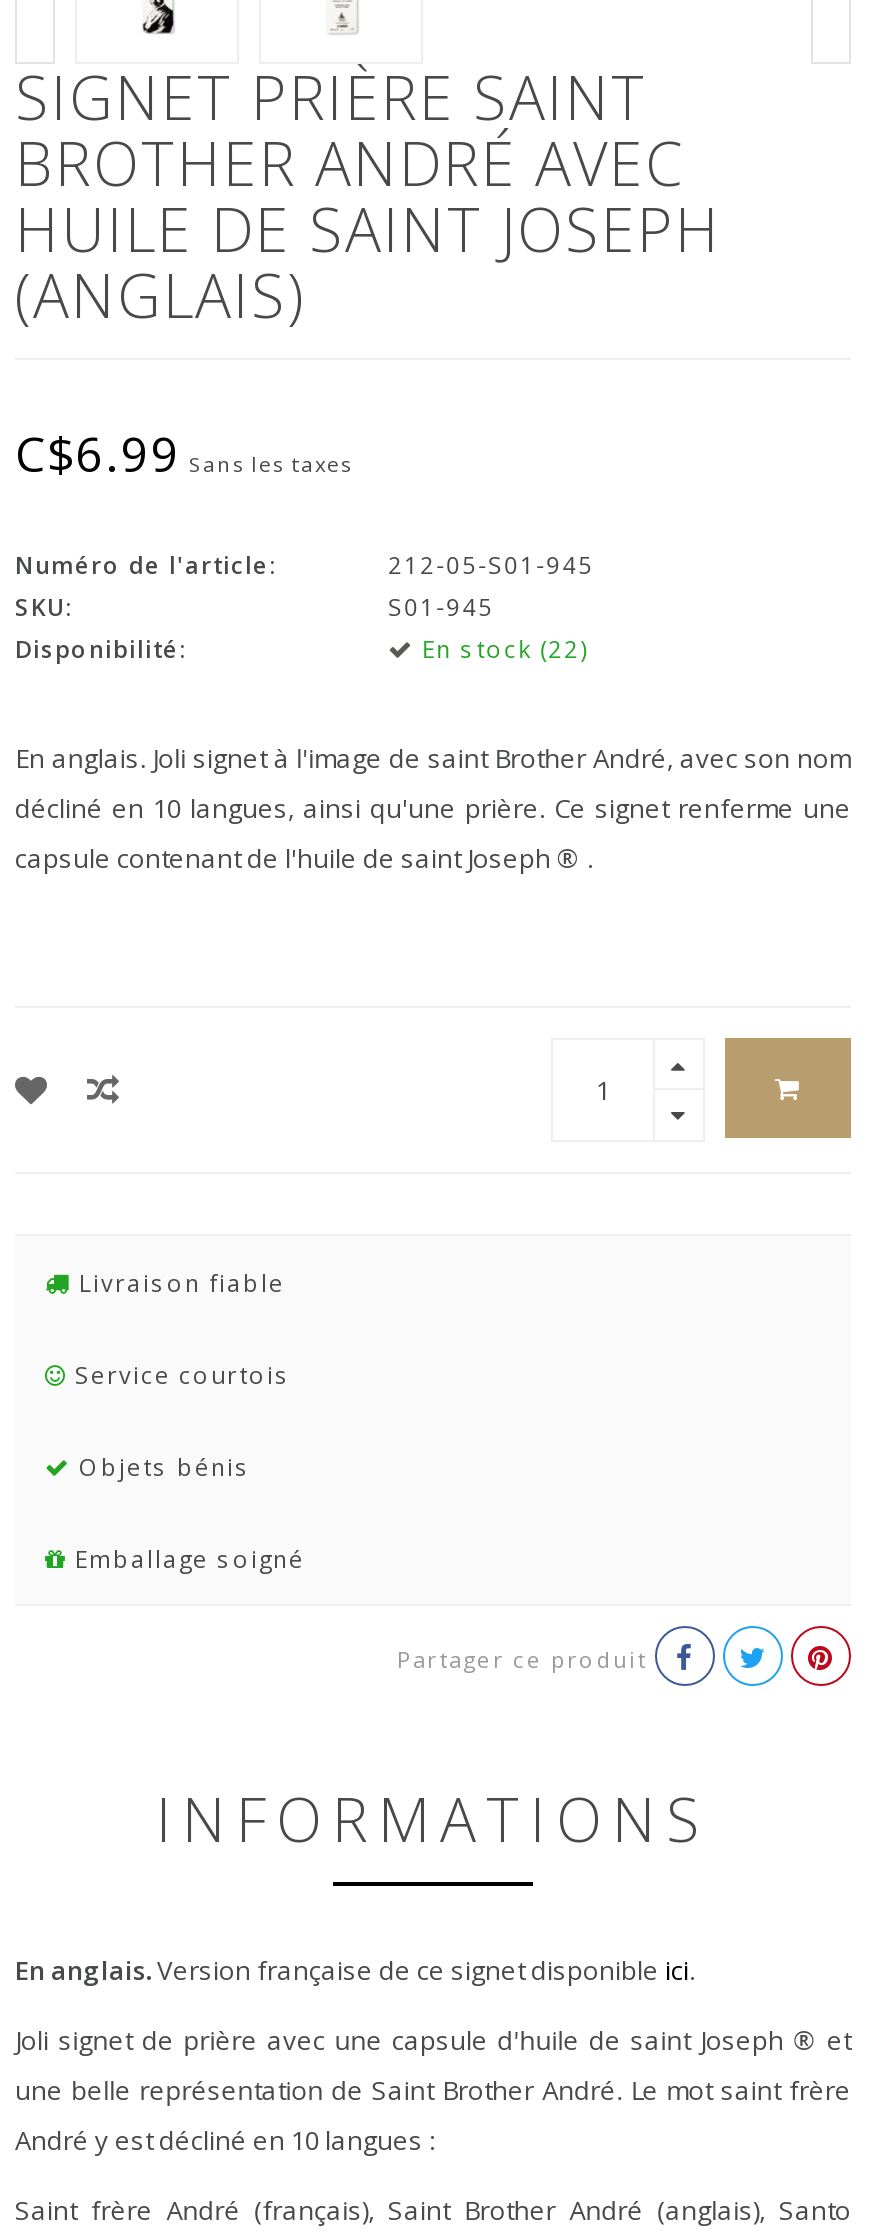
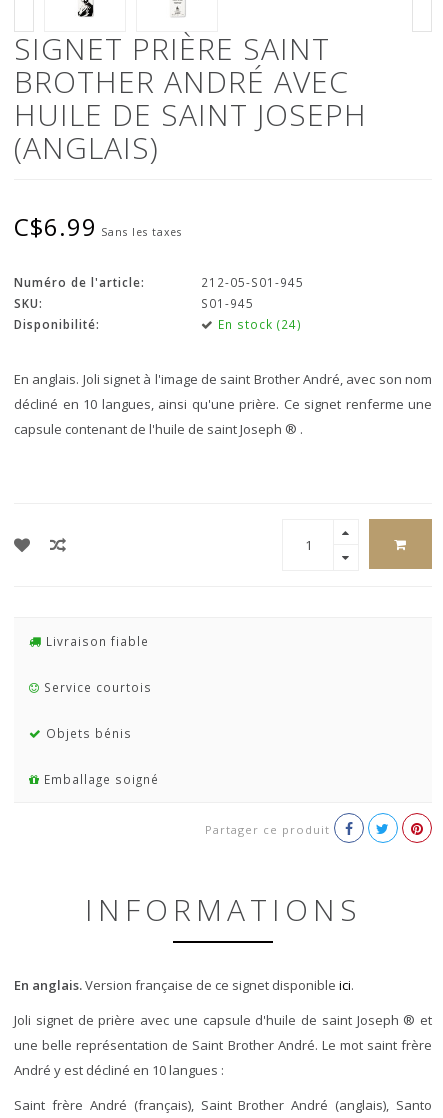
- En stock (22)
+ En stock (24)
